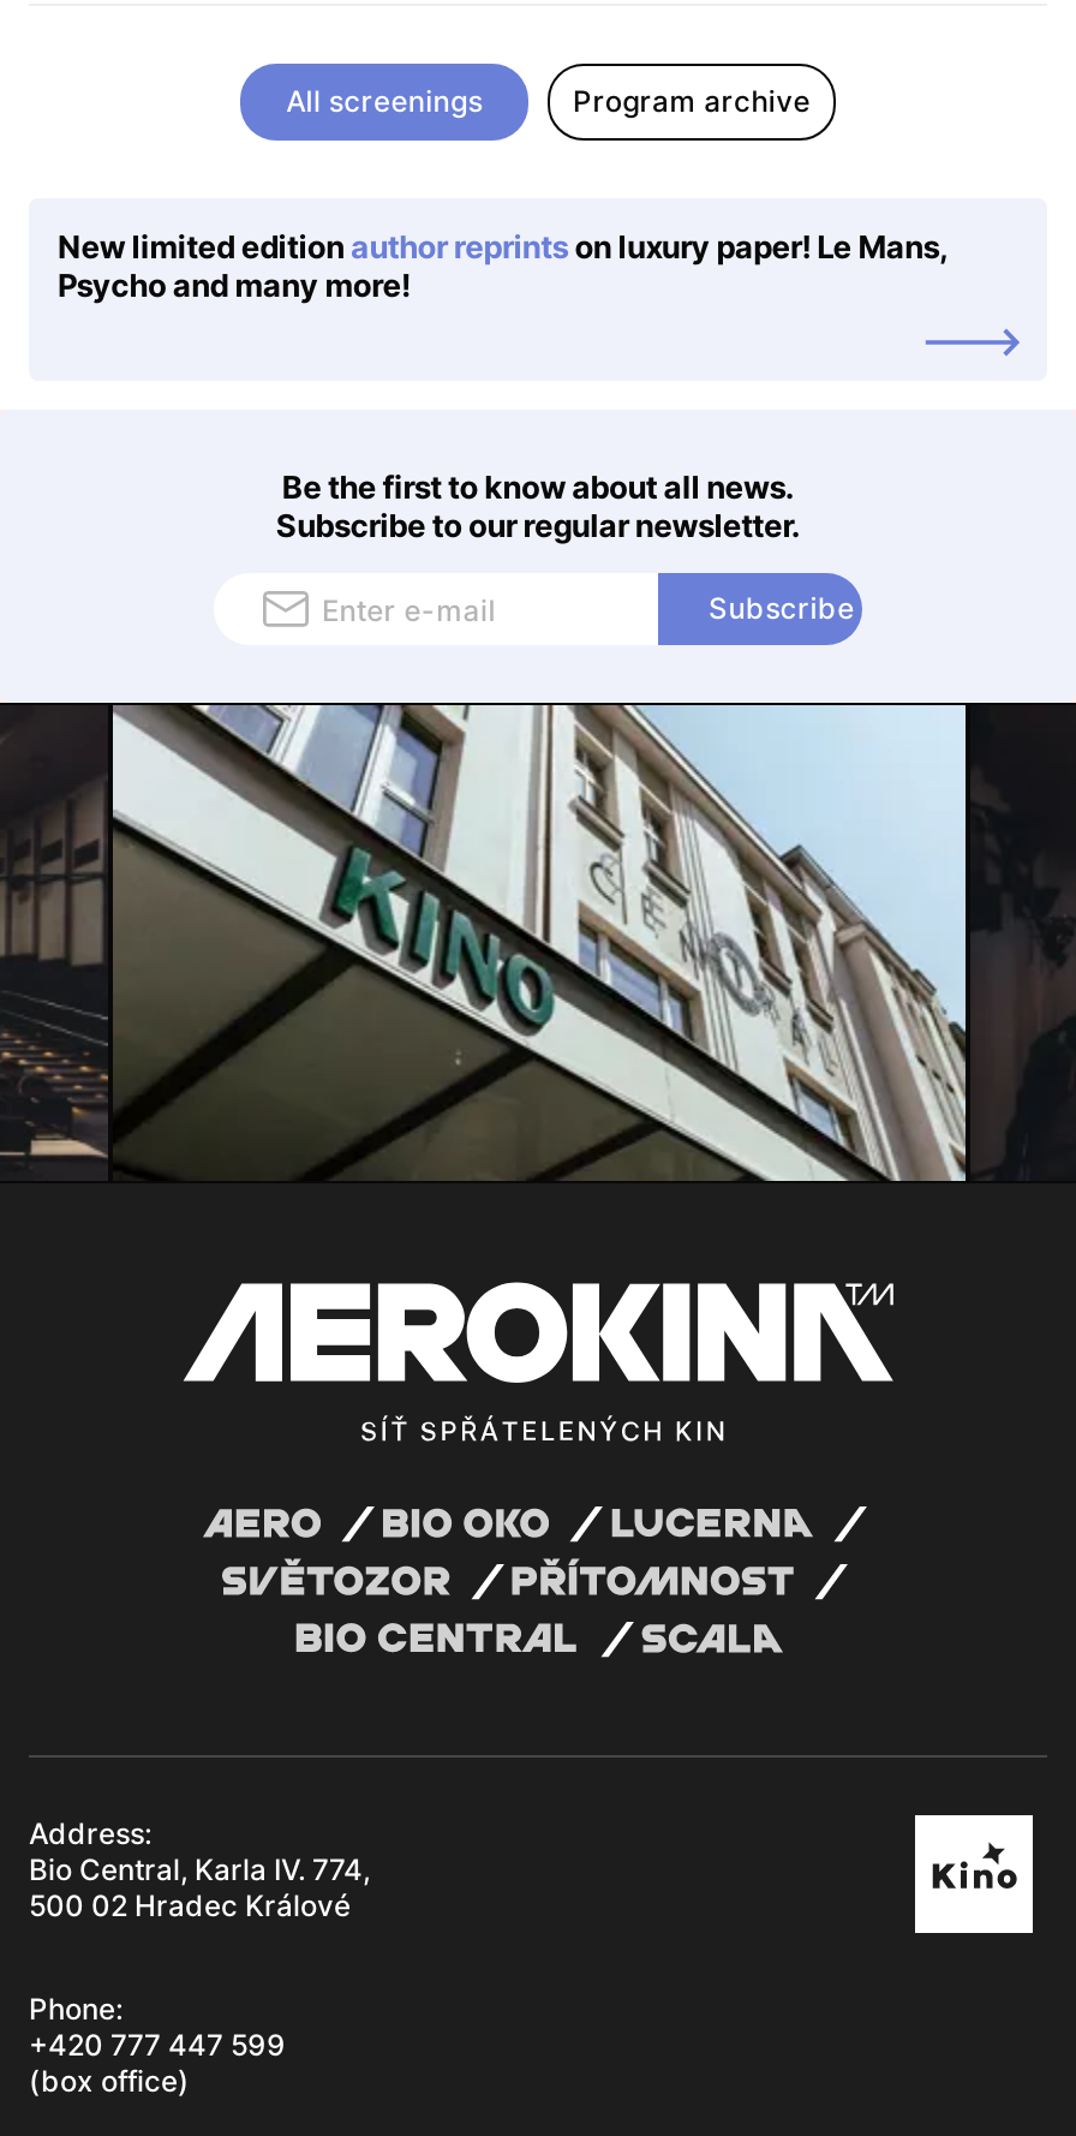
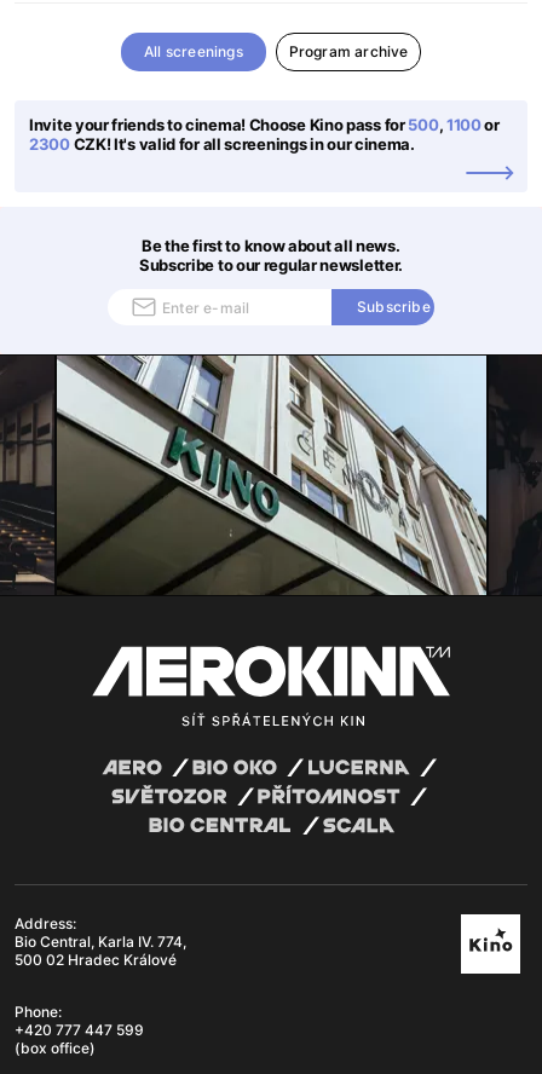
- New limited edition author reprints on luxury paper! Le Mans,
- Psycho and many more!
+ Invite your friends to cinema! Choose Kino pass for 500, 1100 or
+ 2300 CZK! It's valid for all screenings in our cinema.
